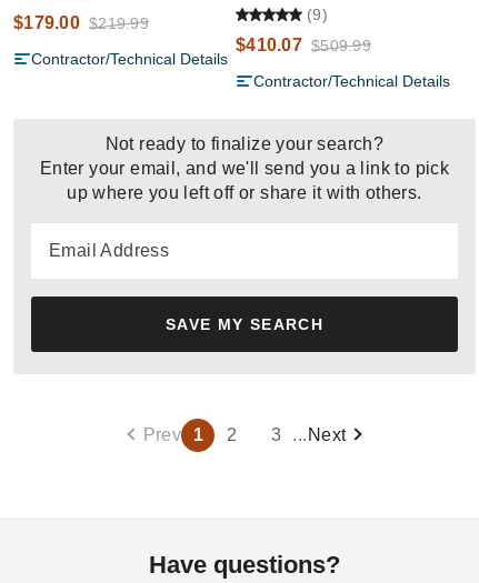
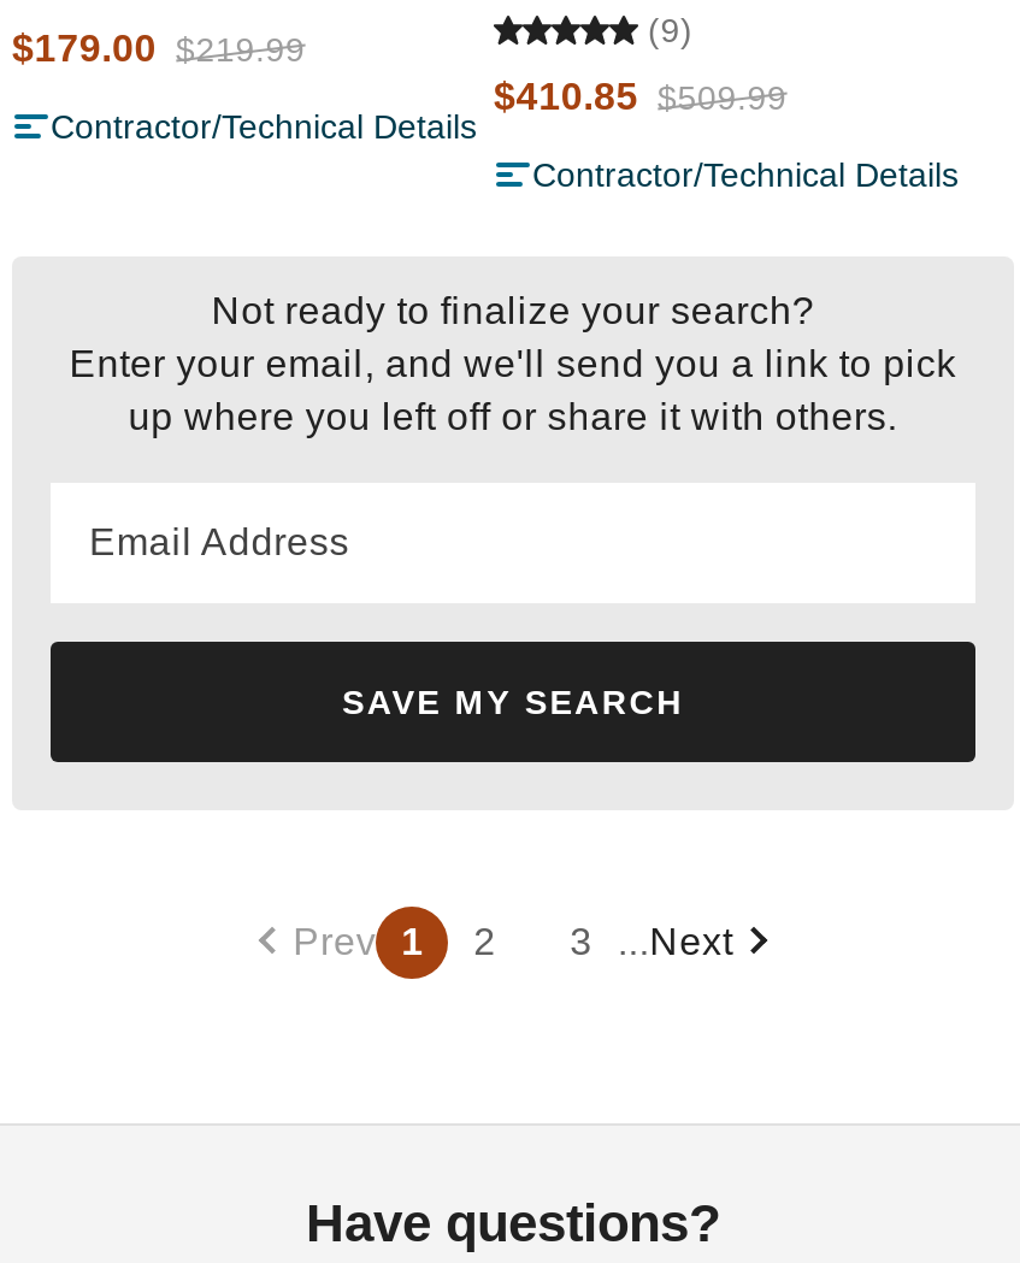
- $410.07 $509.99
+ $410.85 $509.99
